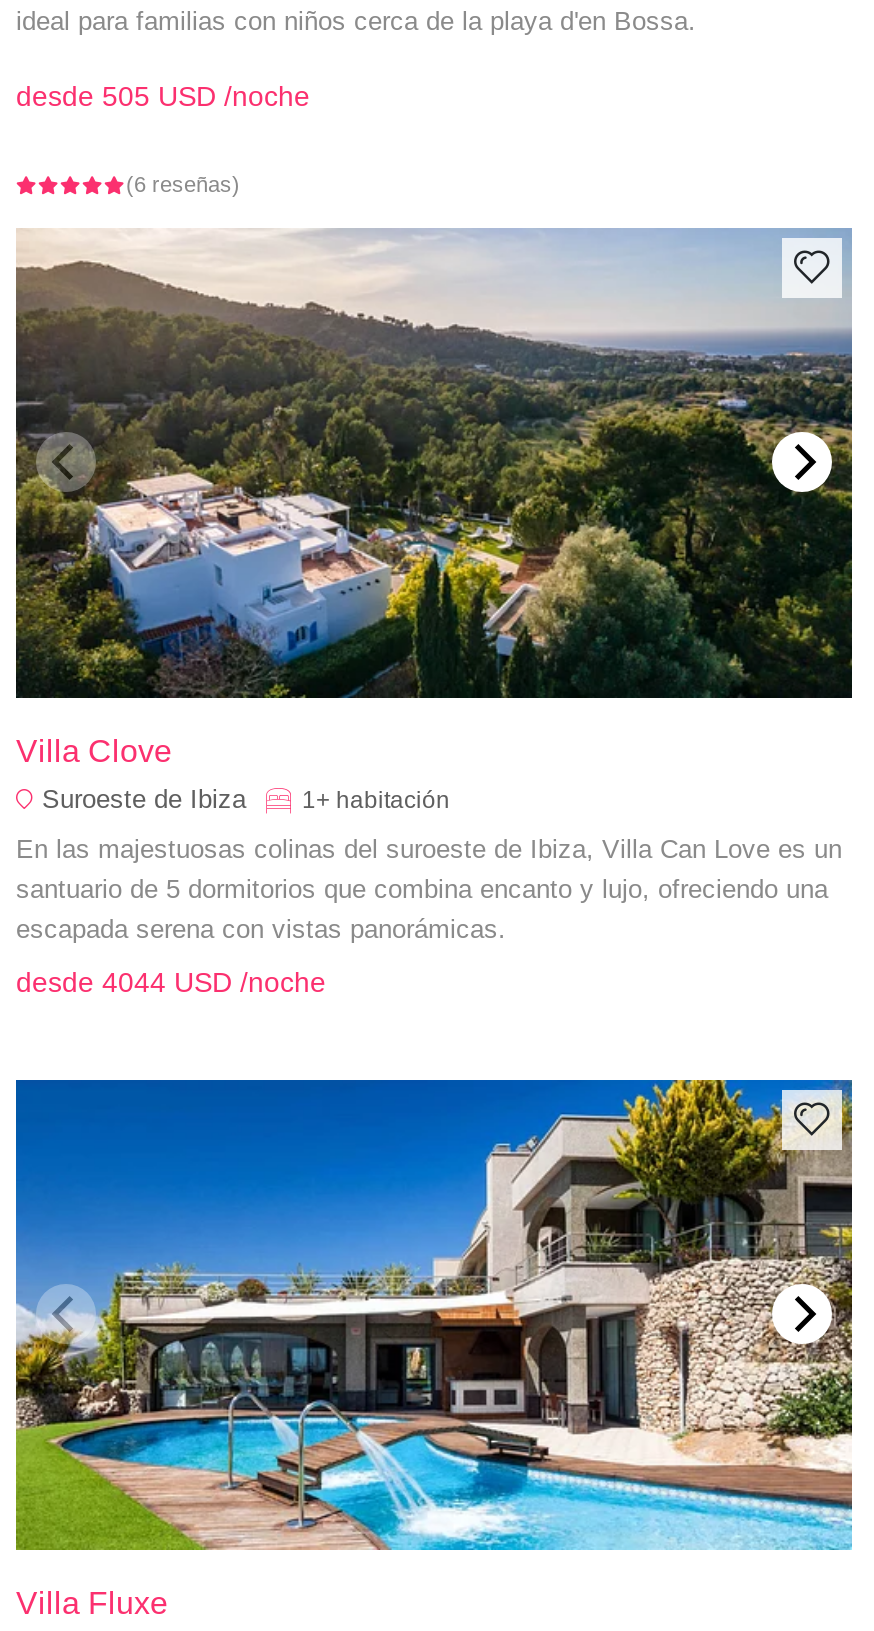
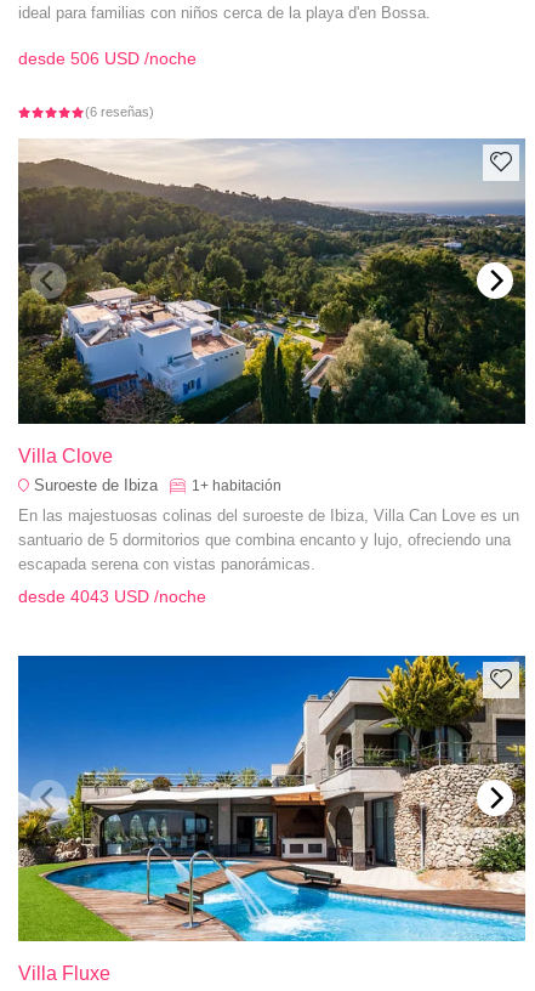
- desde 505 USD /noche
+ desde 506 USD /noche

- desde 4044 USD /noche
+ desde 4043 USD /noche
